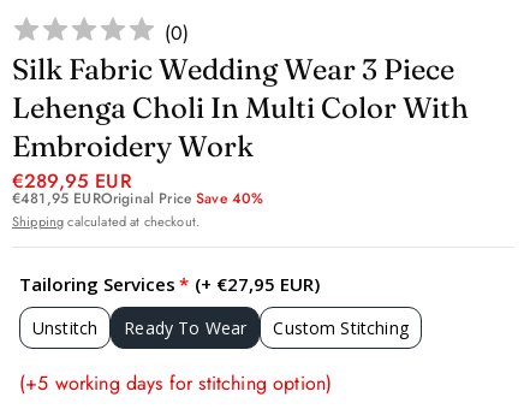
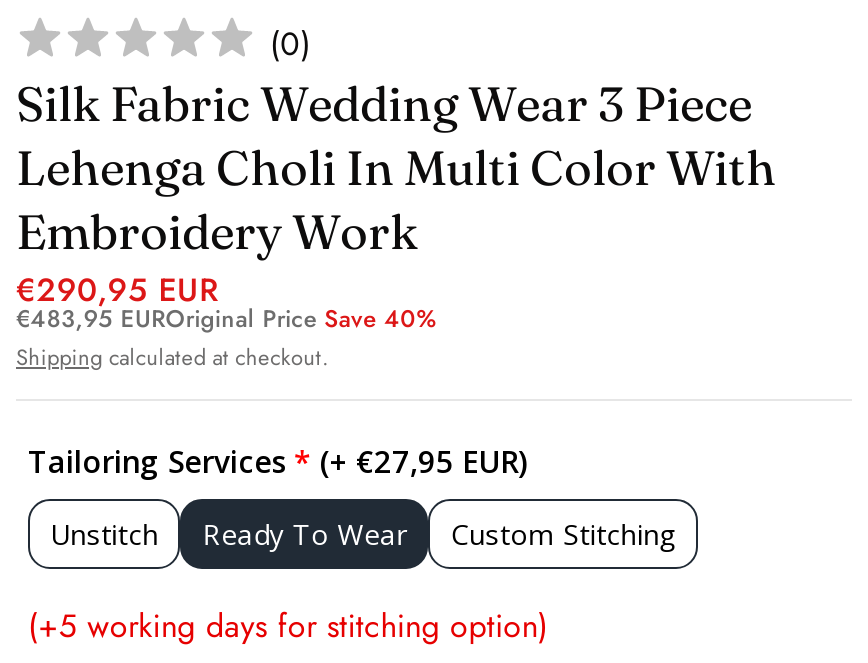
- €289,95 EUR
+ €290,95 EUR

- €481,95 EUROriginal Price Save 40%
+ €483,95 EUROriginal Price Save 40%
